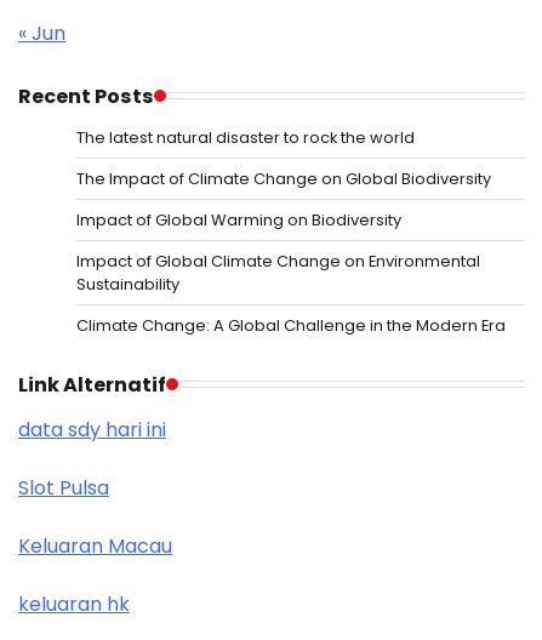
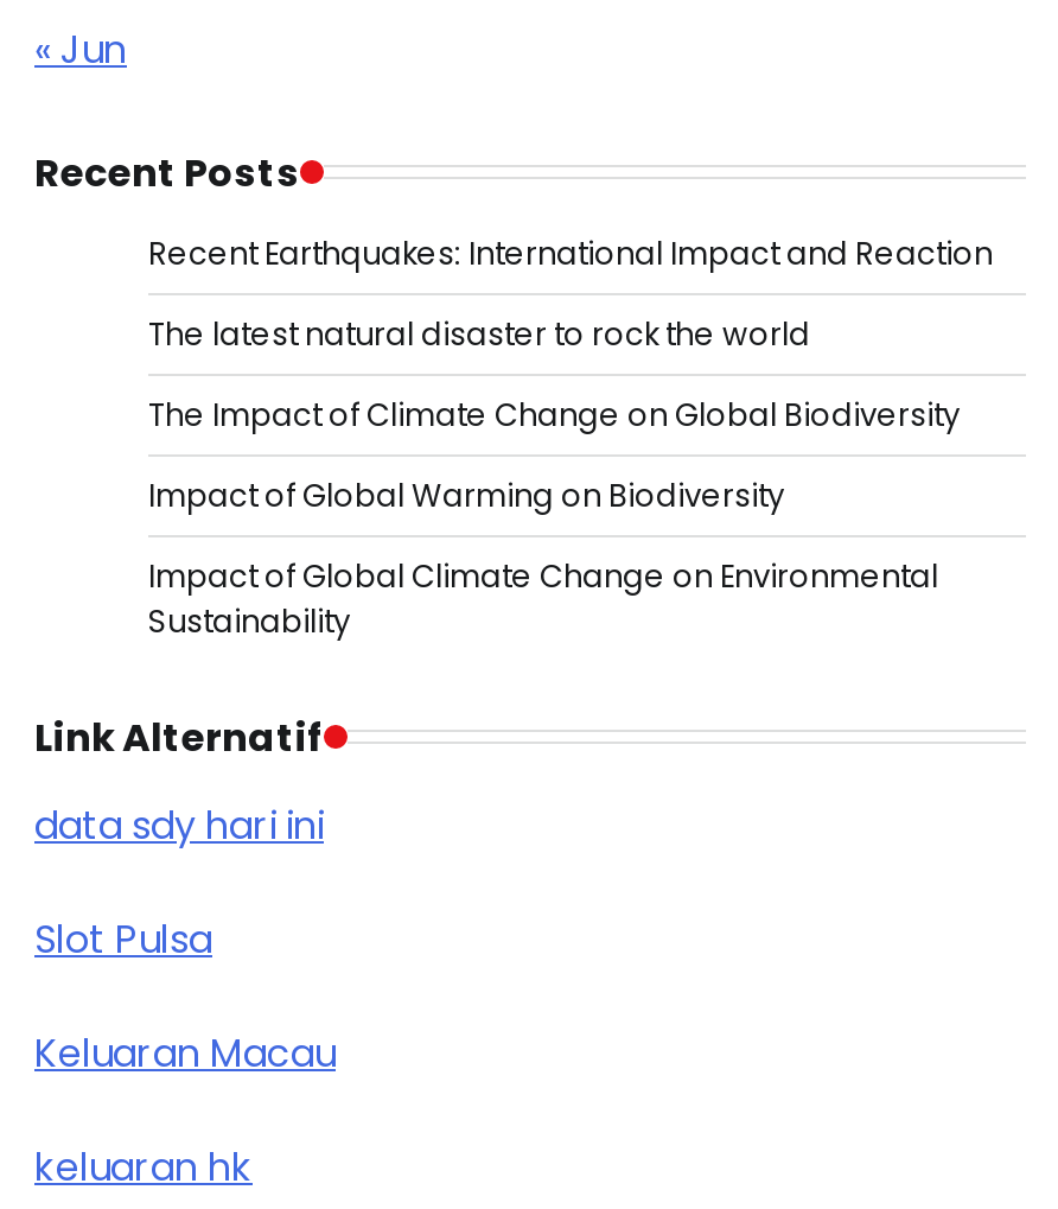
+ Recent Earthquakes: International Impact and Reaction

moved down: The latest natural disaster to rock the world | The Impact of Climate Change on Global Biodiversity | Impact of Global Warming on Biodiversity | Impact of Global Climate Change on Environmental | Sustainability

- Climate Change: A Global Challenge in the Modern Era
